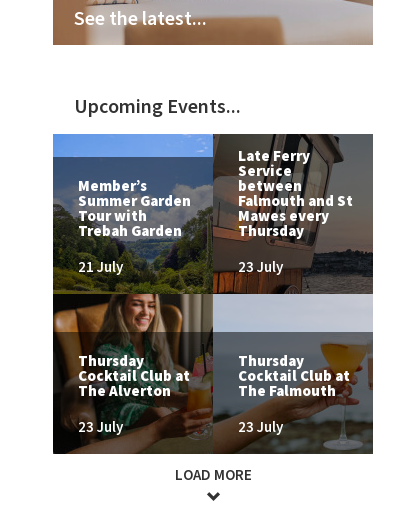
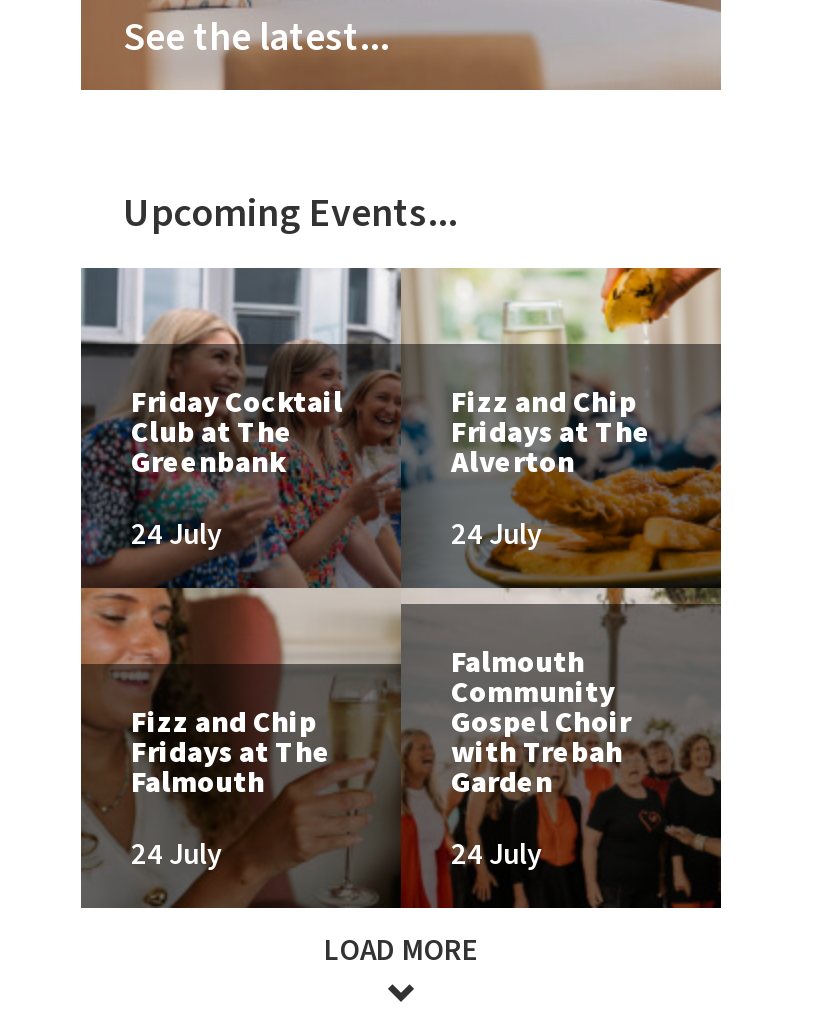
- [image]
- Member’s
- Summer Garden
- Tour with
- Trebah Garden
+ [image]
+ Friday Cocktail
+ Club at The
+ Greenbank

- Late Ferry
- Service
- between
- Falmouth and St
- Mawes every
- Thursday
+ Fizz and Chip
+ Fridays at The
+ Alverton

- 21 July
+ 24 July

- 23 July
+ 24 July

- Thursday
- Cocktail Club at
- The Alverton
+ Fizz and Chip
+ Fridays at The
+ Falmouth

- Thursday
- Cocktail Club at
- The Falmouth
+ Falmouth
+ Community
+ Gospel Choir
+ with Trebah
+ Garden

- 23 July
+ 24 July

- 23 July
+ 24 July
